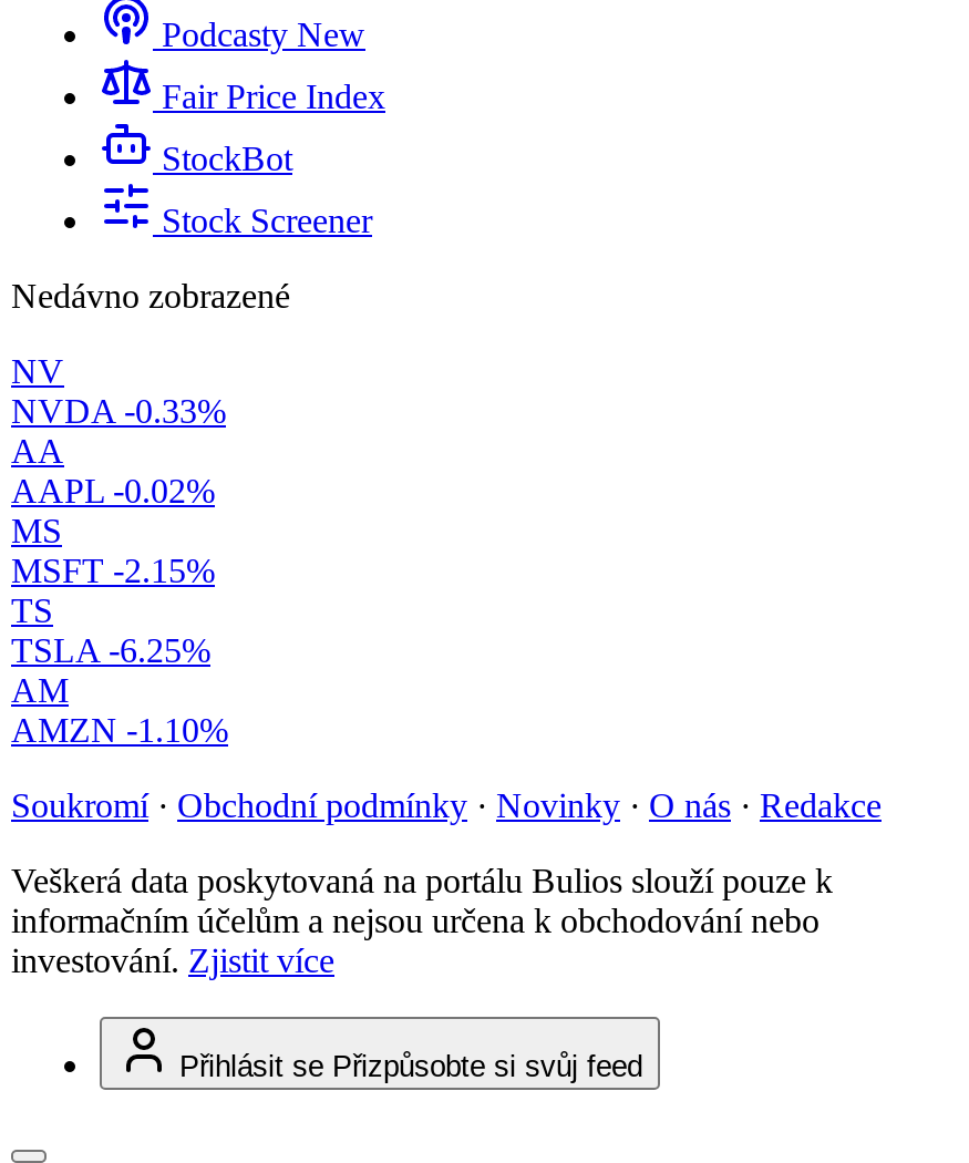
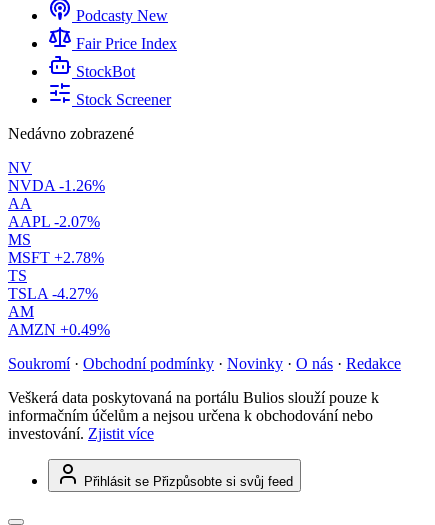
- NVDA -0.33%
+ NVDA -1.26%

- AAPL -0.02%
+ AAPL -2.07%

- MSFT -2.15%
+ MSFT +2.78%

- TSLA -6.25%
+ TSLA -4.27%

- AMZN -1.10%
+ AMZN +0.49%
